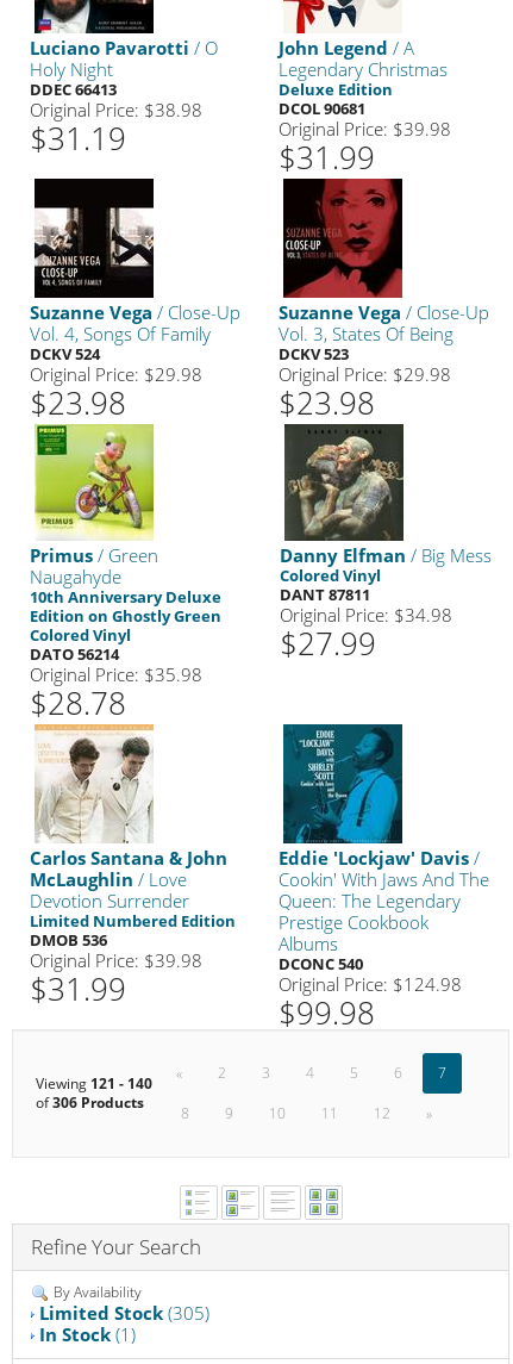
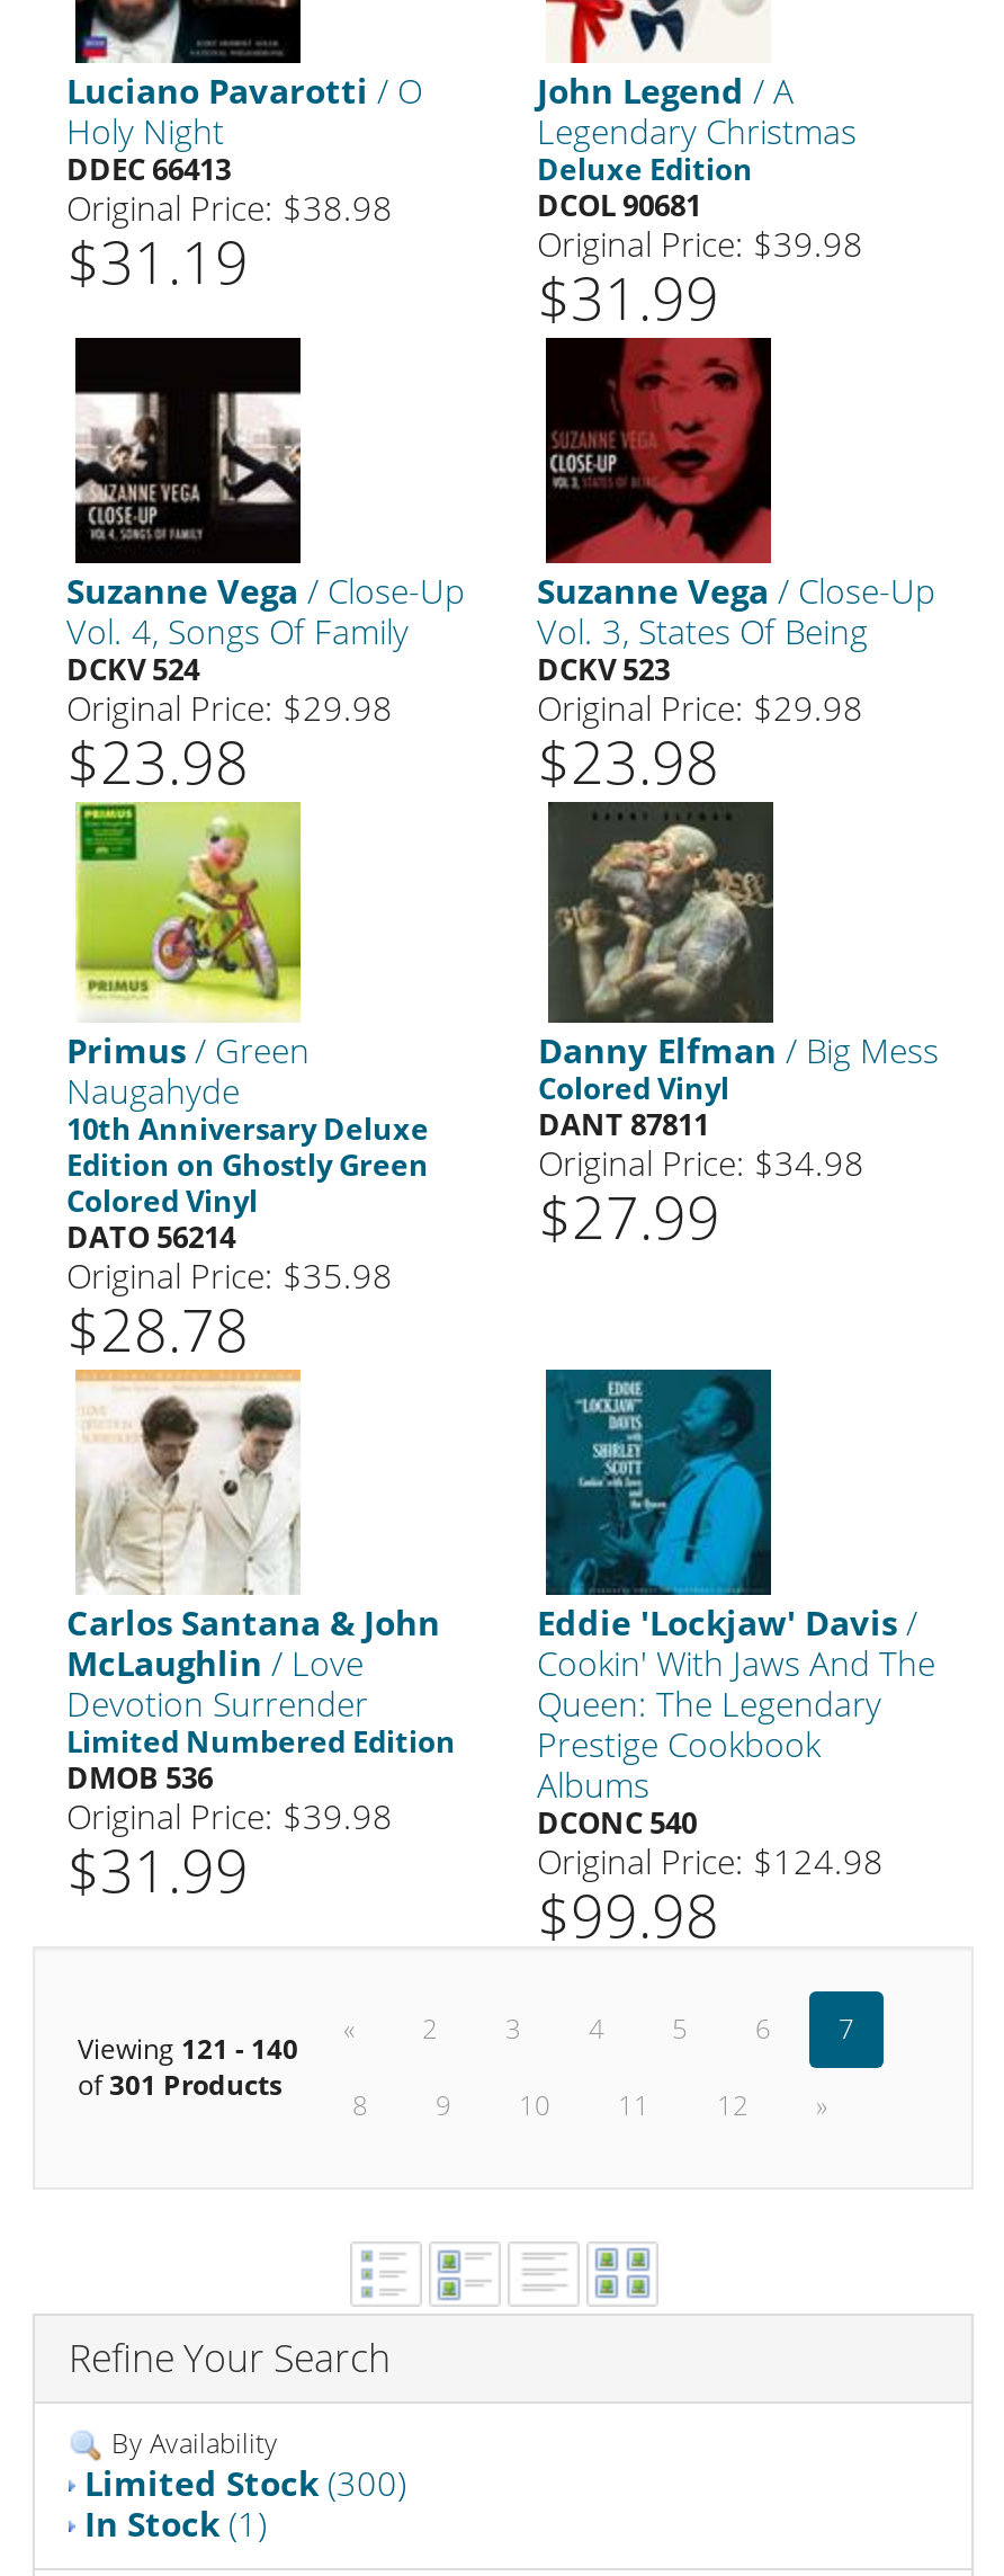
- of 306 Products
+ of 301 Products

- Limited Stock (305)
+ Limited Stock (300)
